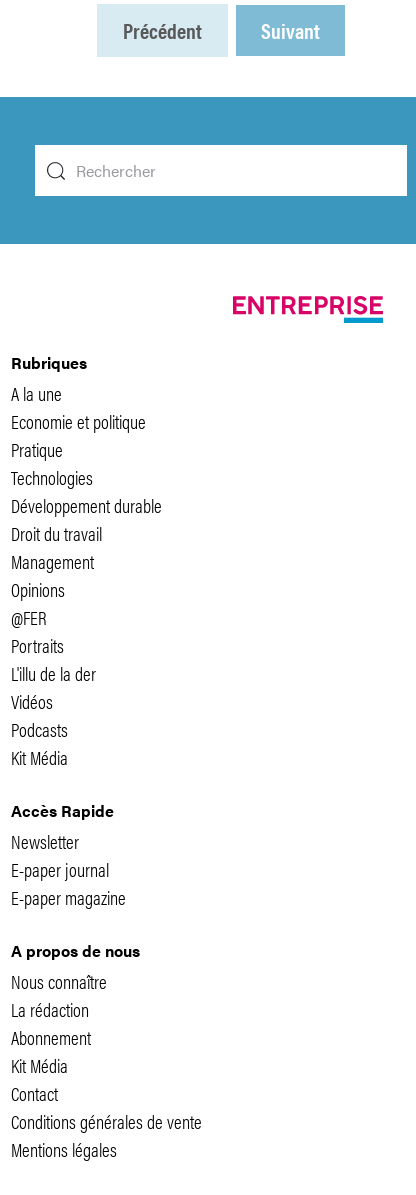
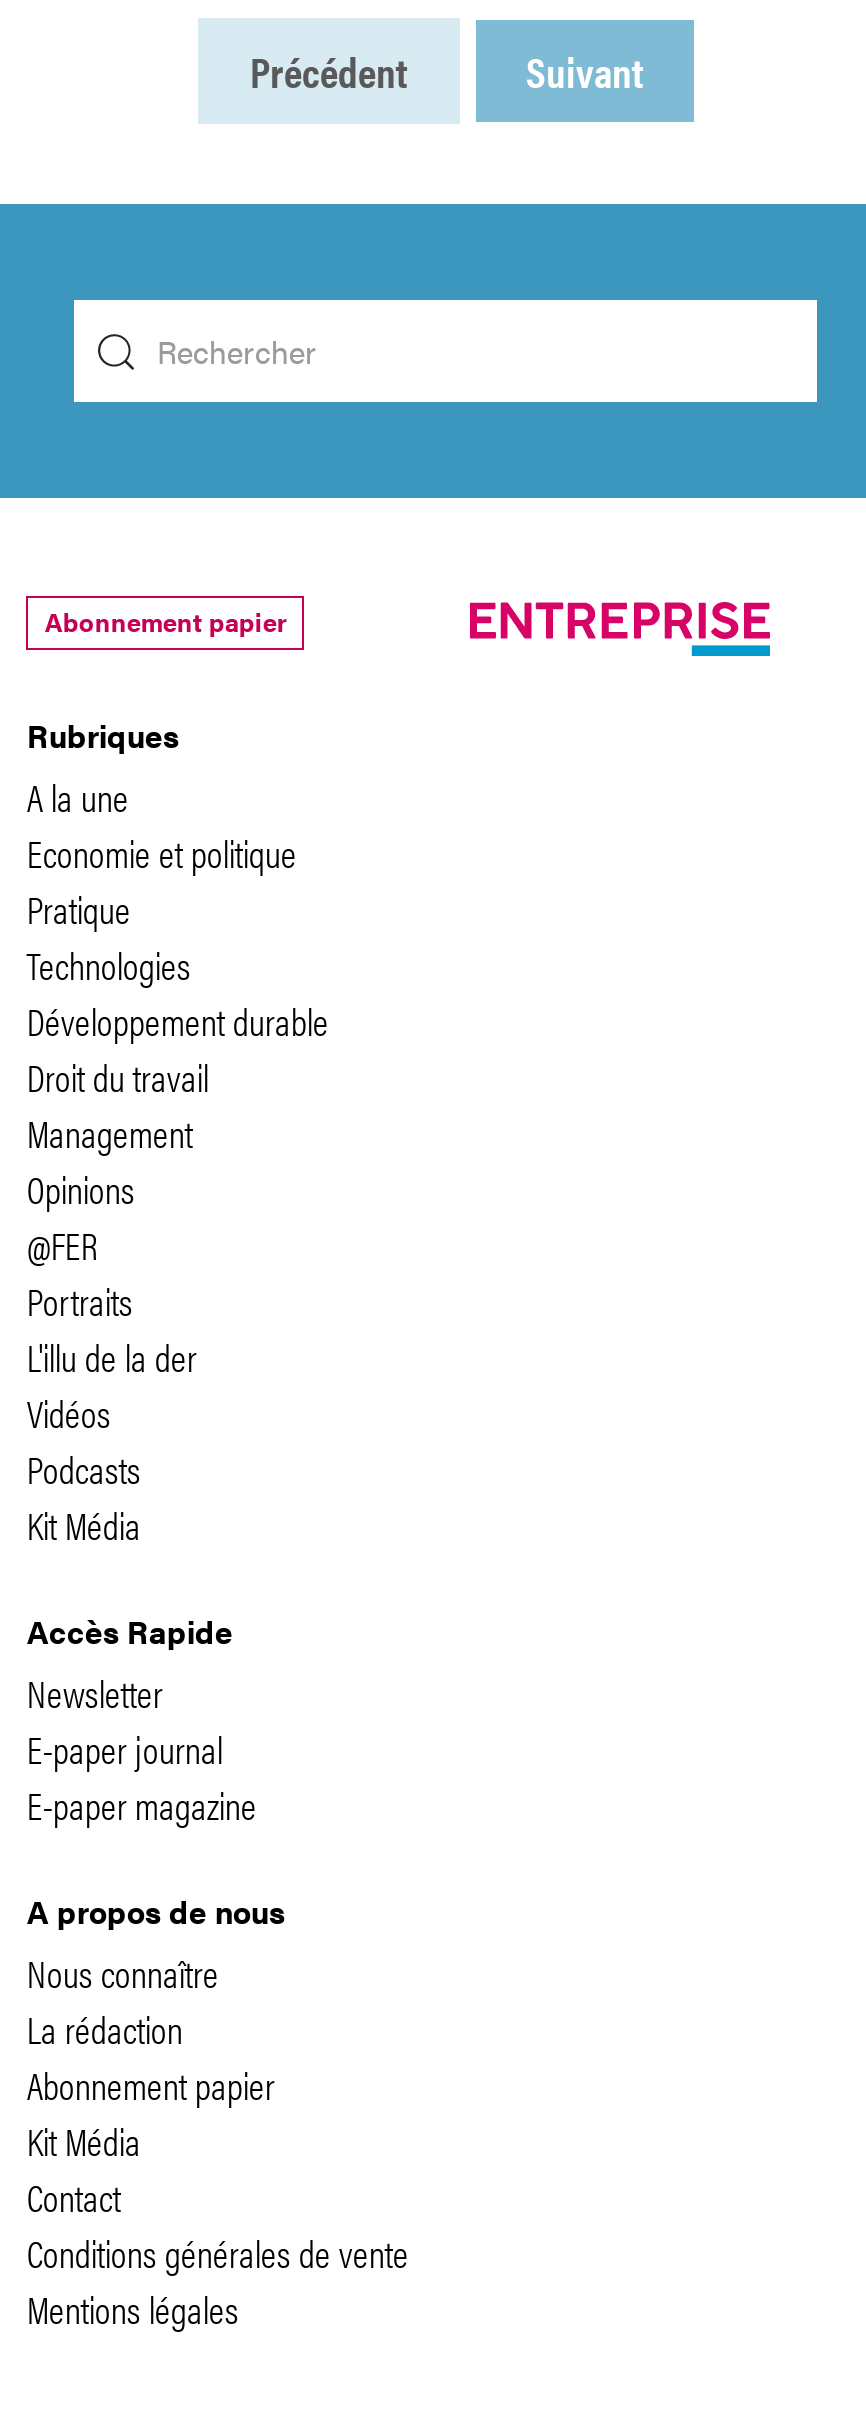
+ Abonnement papier

- Abonnement
+ Abonnement papier
